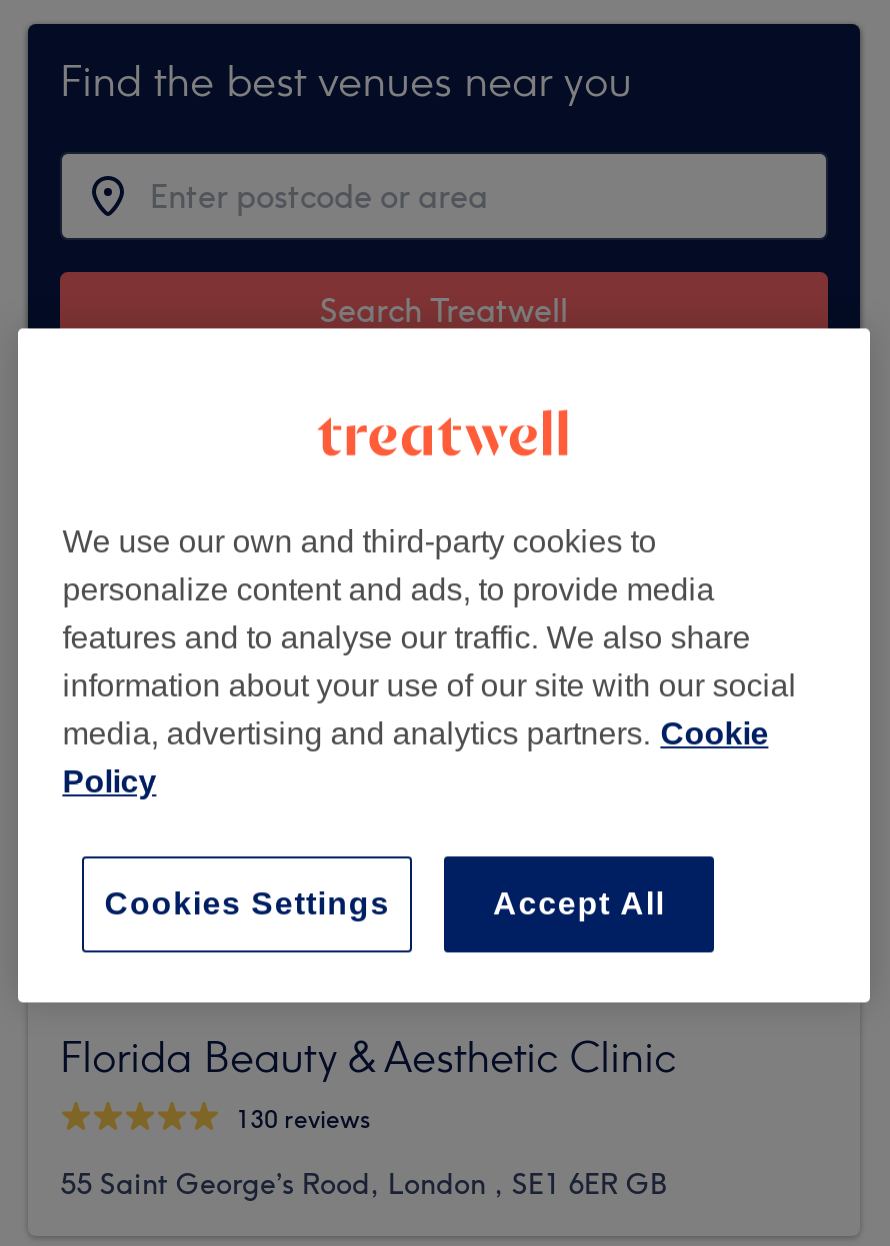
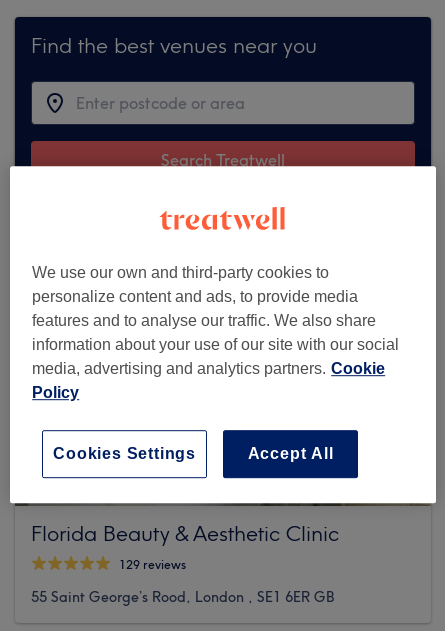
- 130 reviews
+ 129 reviews
